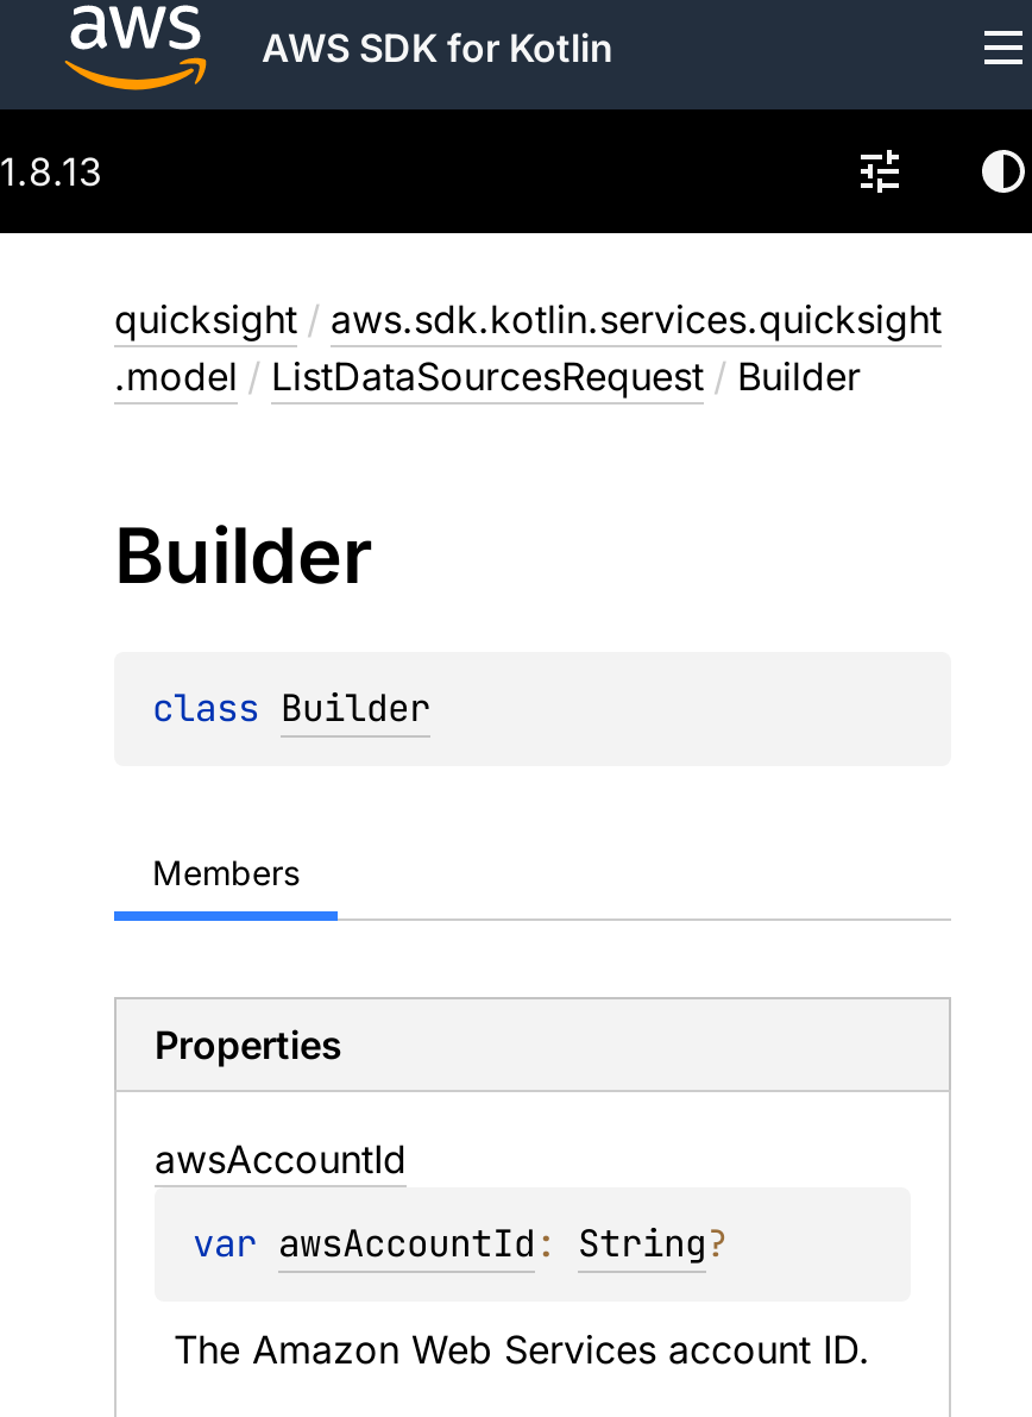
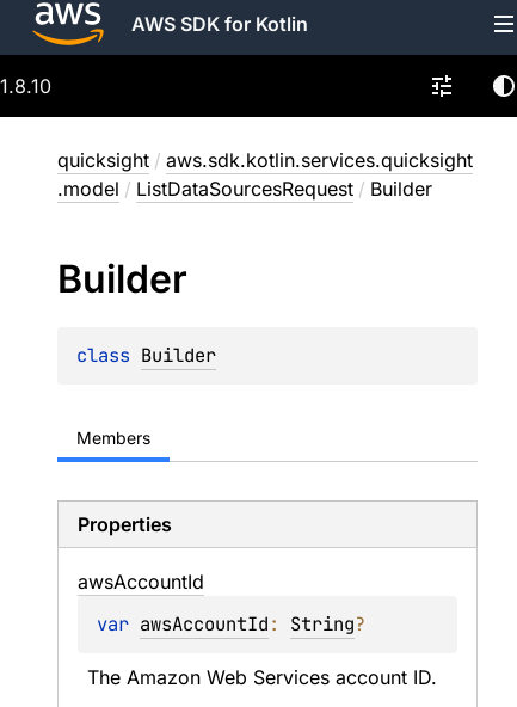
- 1.8.13
+ 1.8.10
